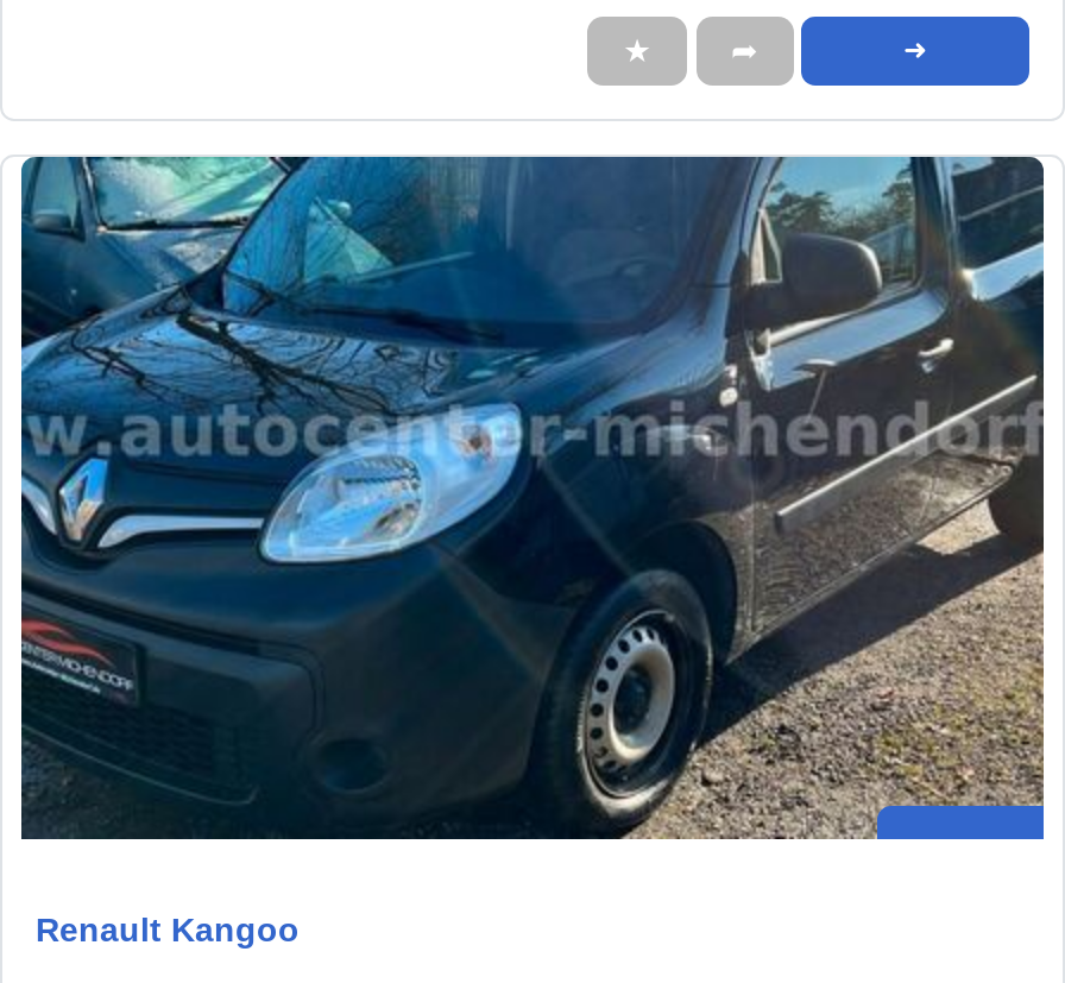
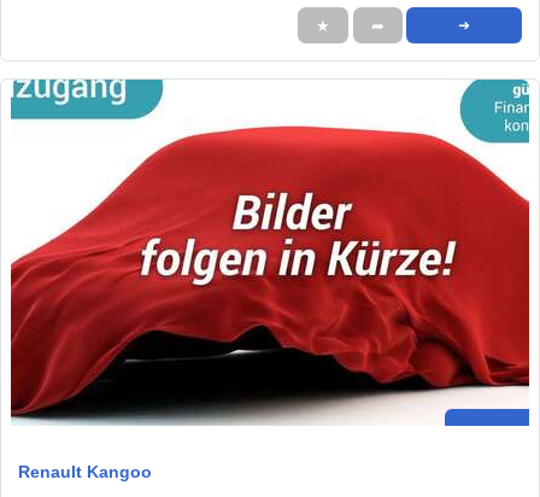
- [image]
+ [image]
